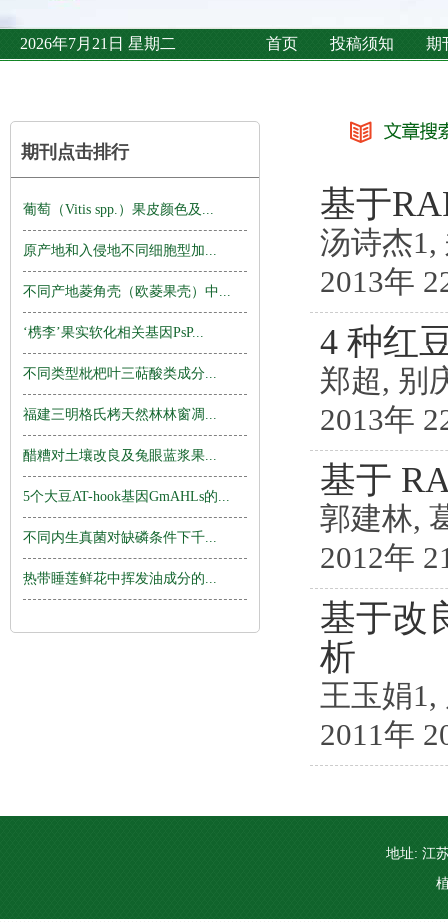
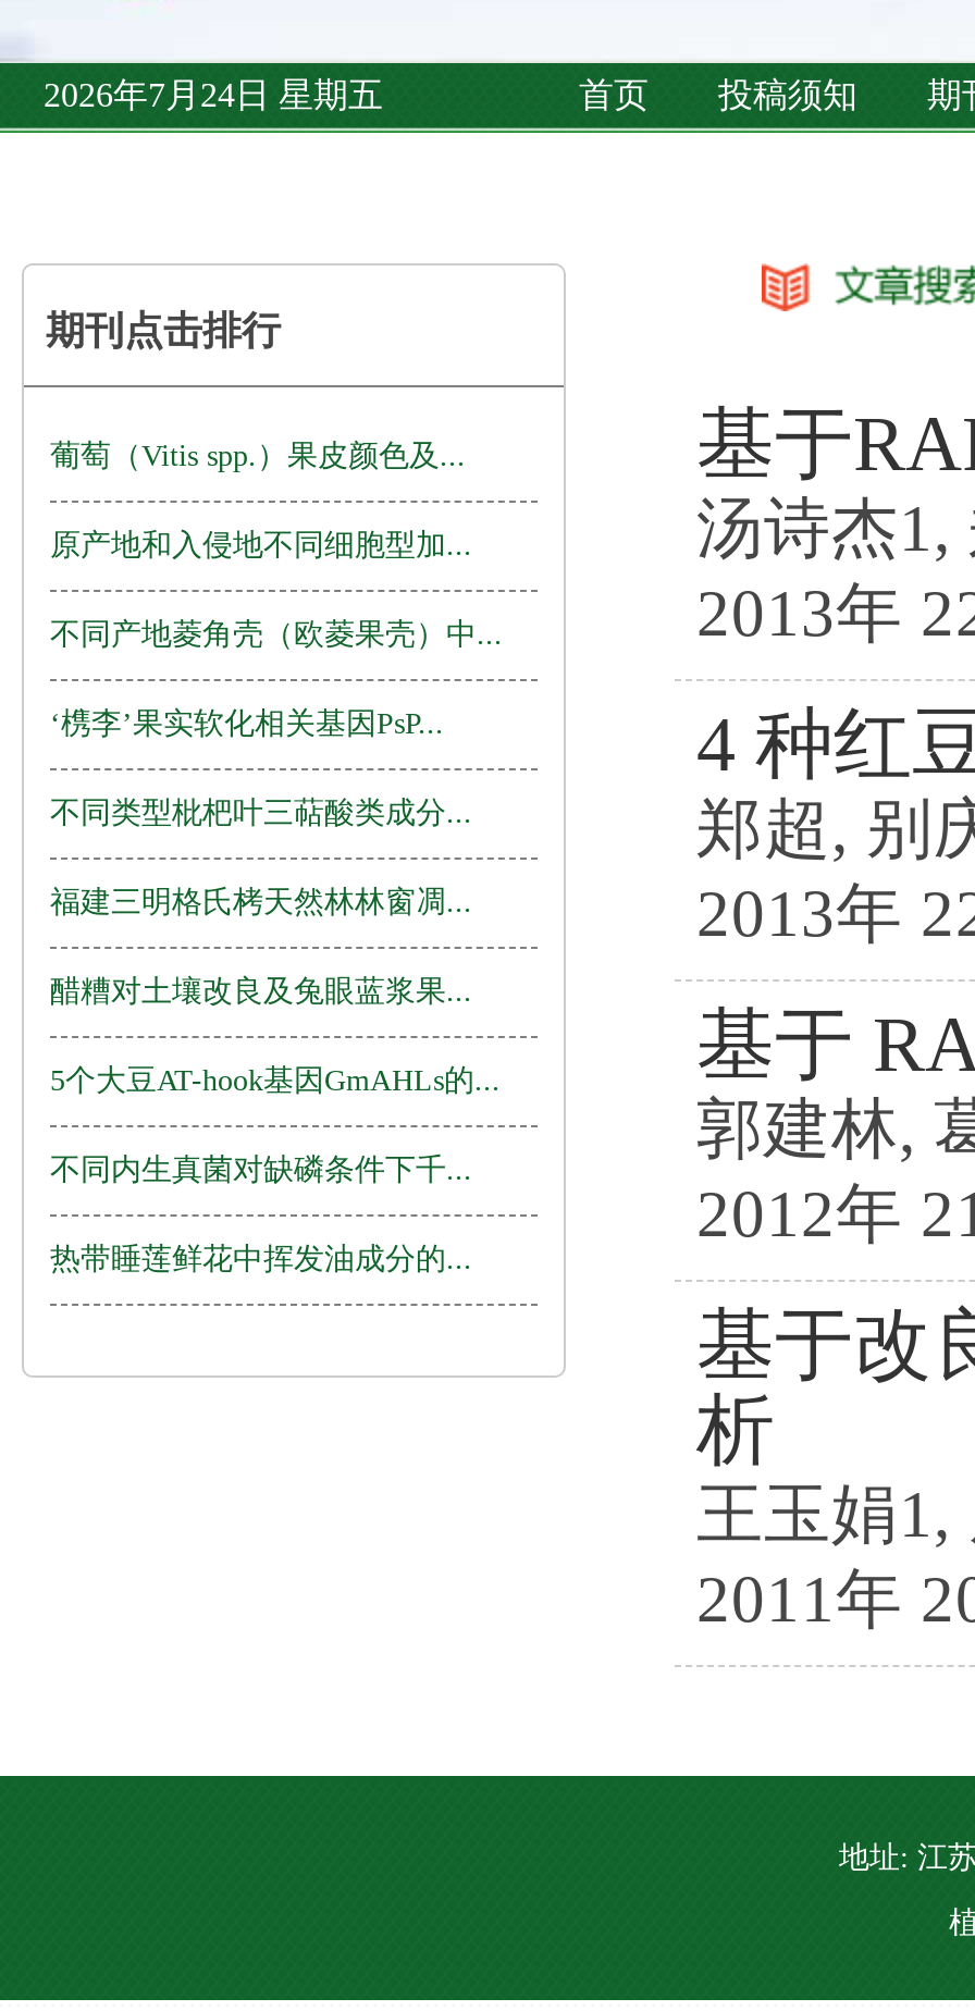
- 2026年7月21日 星期二
+ 2026年7月24日 星期五
